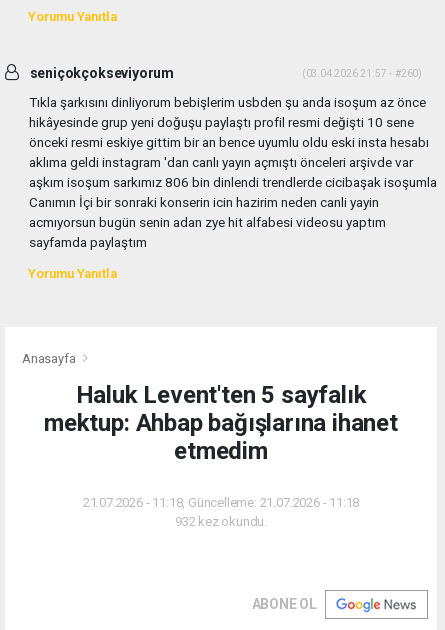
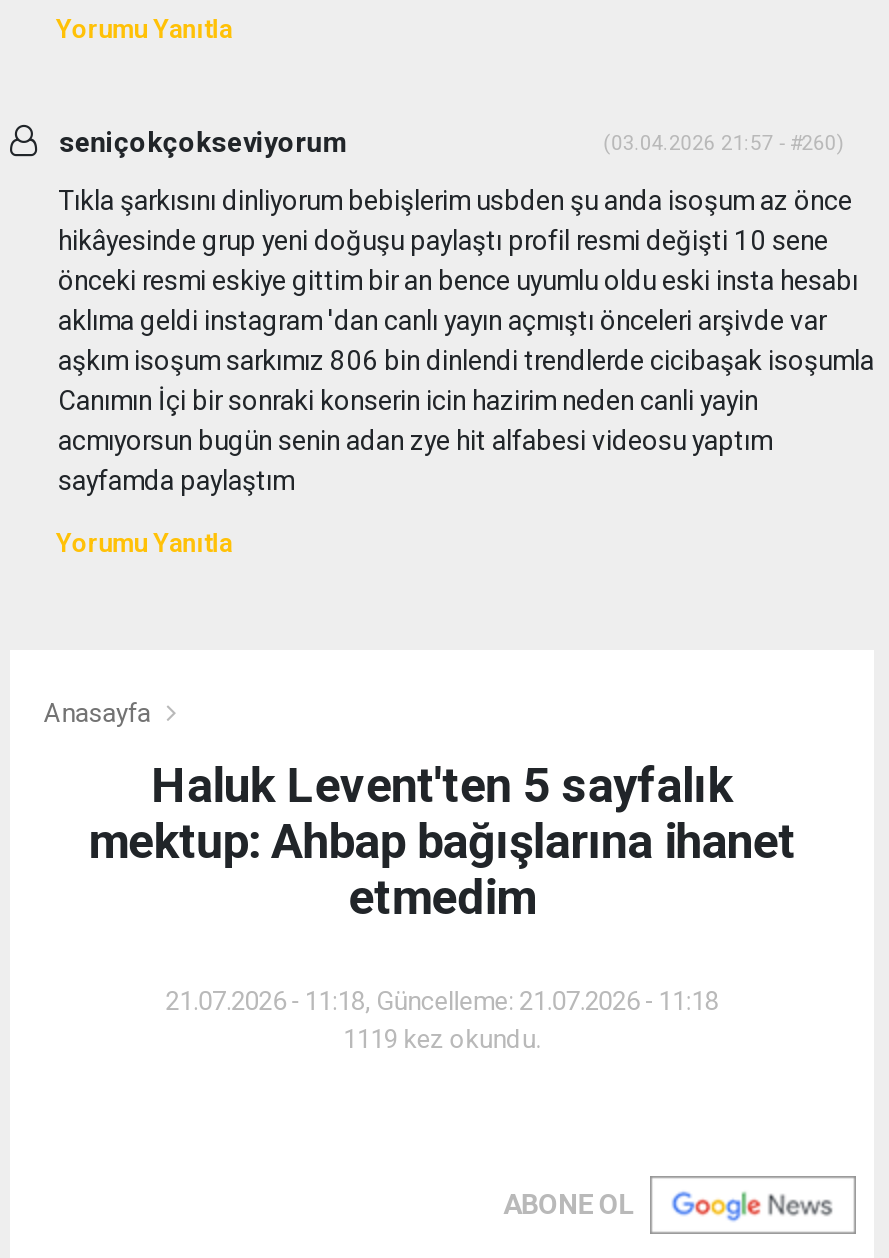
- 932 kez okundu.
+ 1119 kez okundu.
